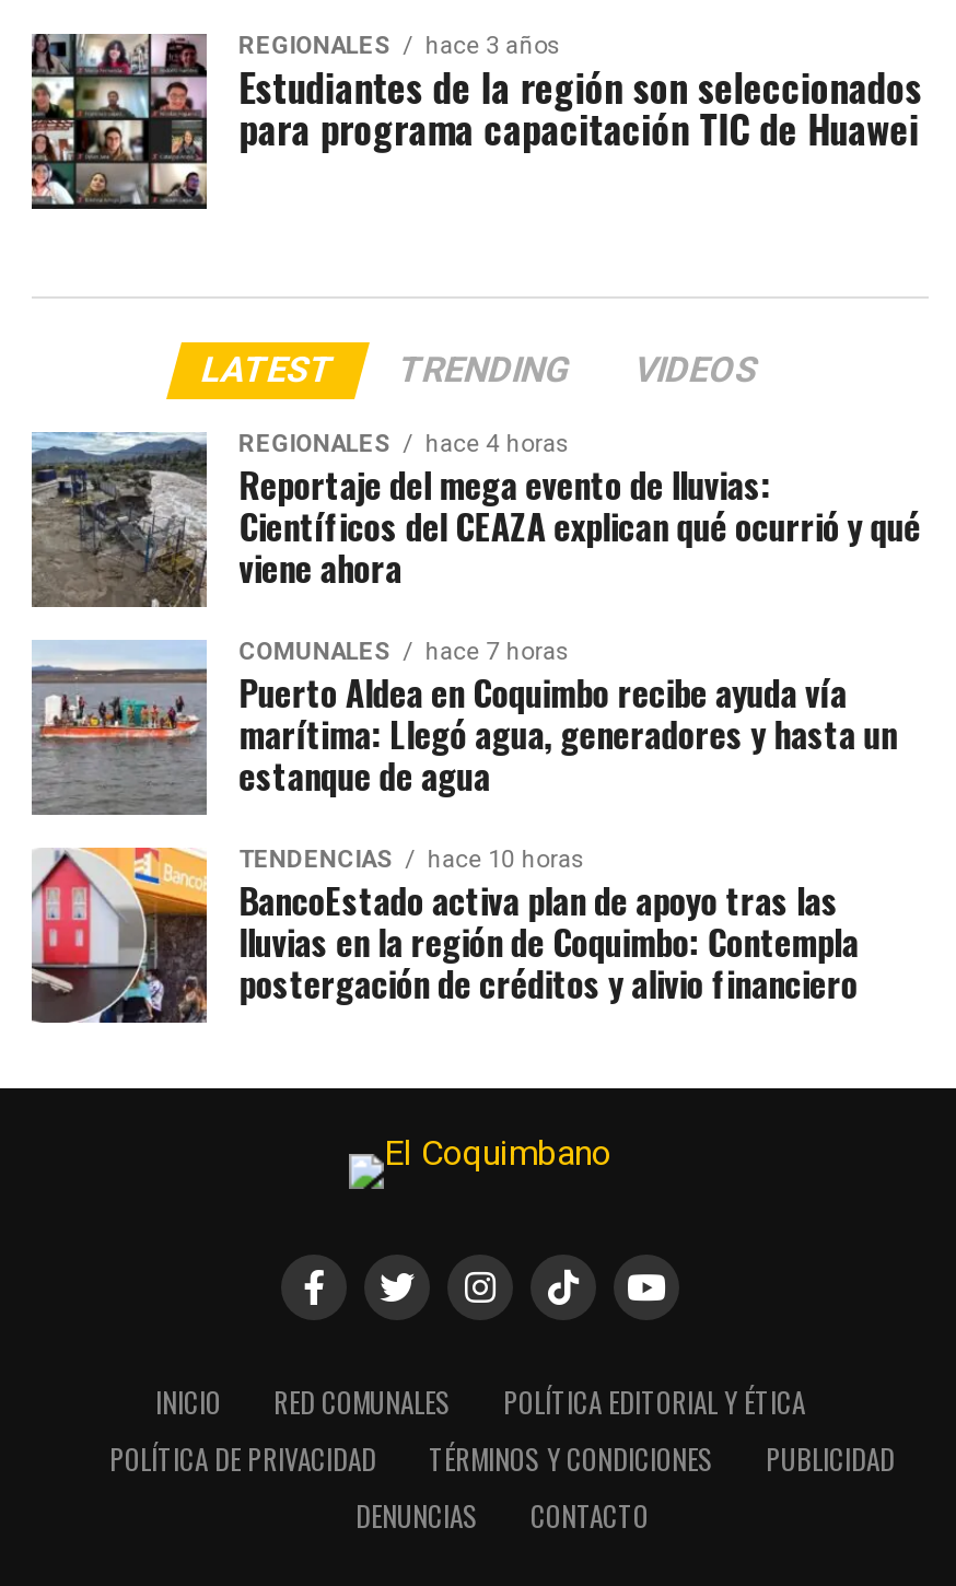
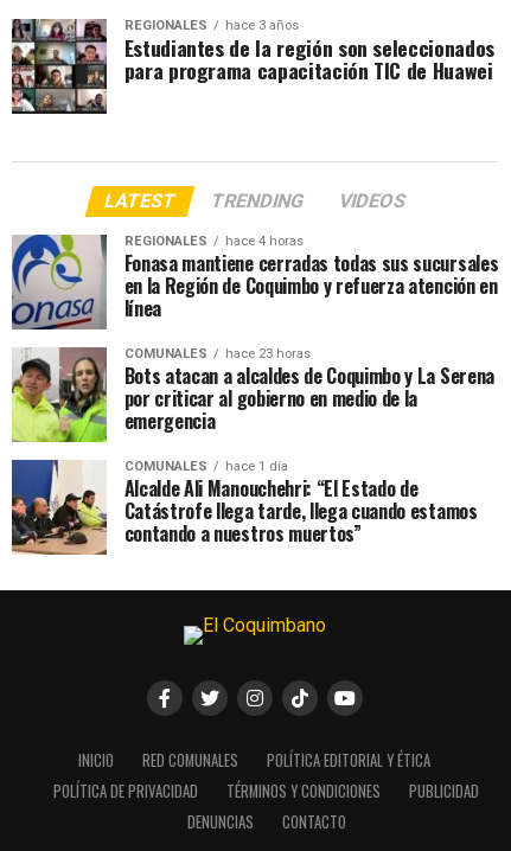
- [image]
- Reportaje del mega evento de lluvias:
- Científicos del CEAZA explican qué ocurrió y qué
- viene ahora
+ [image]
+ Fonasa mantiene cerradas todas sus sucursales
+ en la Región de Coquimbo y refuerza atención en
+ línea

- [image]
- hace 7 horas
- Puerto Aldea en Coquimbo recibe ayuda vía
- marítima: Llegó agua, generadores y hasta un
- estanque de agua
+ [image]
+ hace 23 horas
+ Bots atacan a alcaldes de Coquimbo y La Serena
+ por criticar al gobierno en medio de la
+ emergencia

- [image]
- TENDENCIAS
- hace 10 horas
- BancoEstado activa plan de apoyo tras las
- lluvias en la región de Coquimbo: Contempla
- postergación de créditos y alivio financiero
+ [image]
+ COMUNALES
+ hace 1 día
+ Alcalde Ali Manouchehri: “El Estado de
+ Catástrofe llega tarde, llega cuando estamos
+ contando a nuestros muertos”
